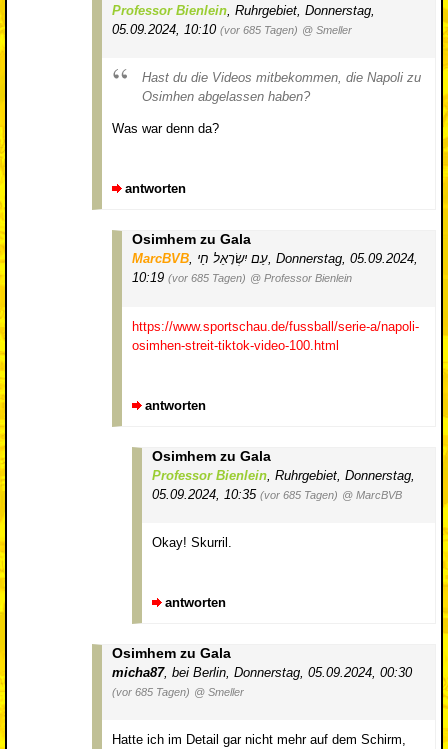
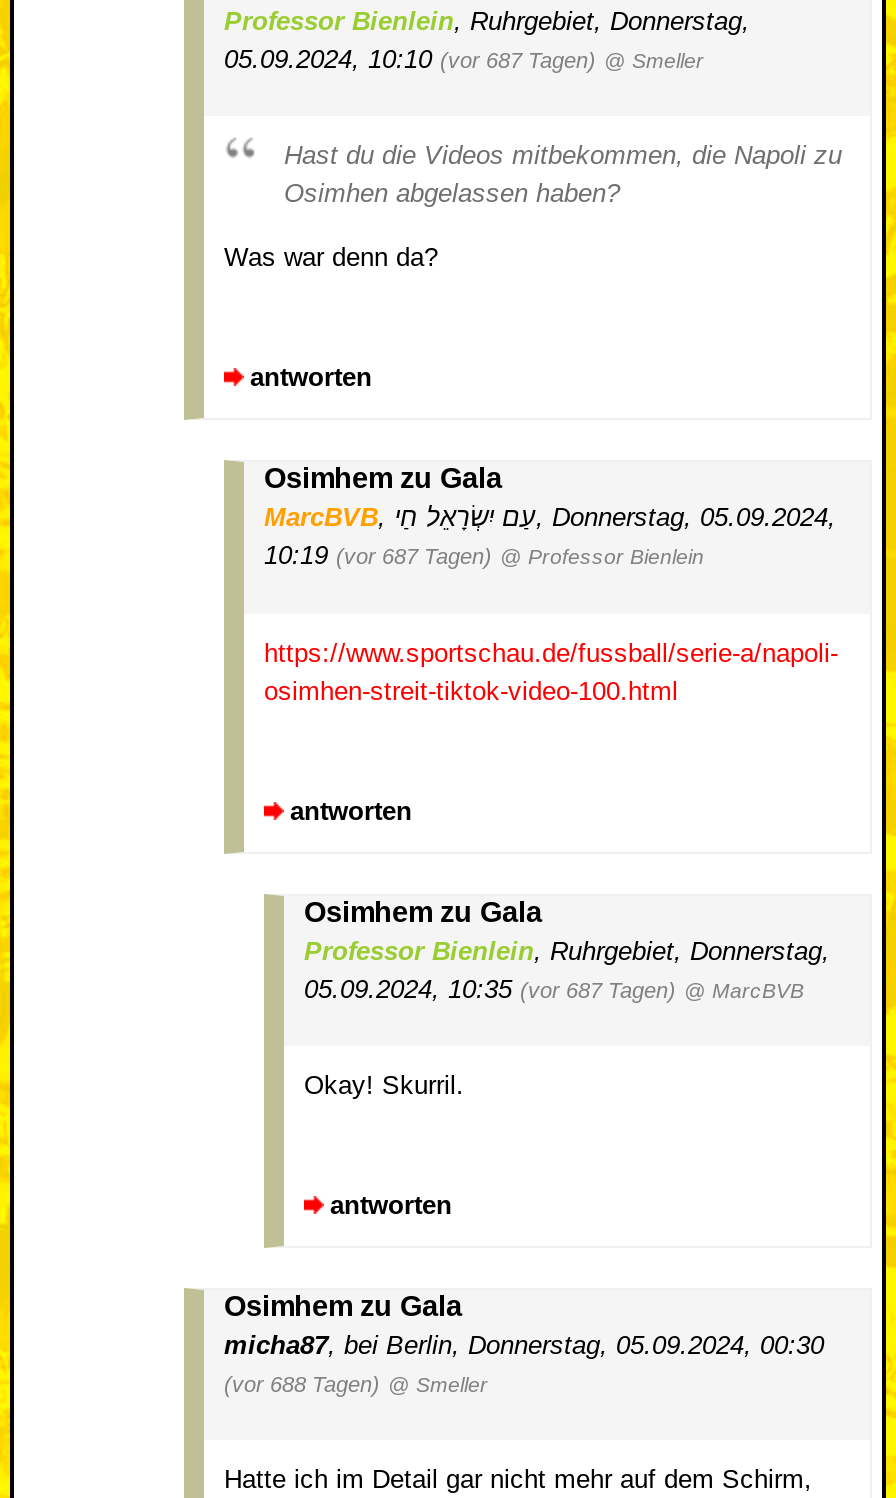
- 05.09.2024, 10:10 (vor 685 Tagen) @ Smeller
+ 05.09.2024, 10:10 (vor 687 Tagen) @ Smeller

- 10:19 (vor 685 Tagen) @ Professor Bienlein
+ 10:19 (vor 687 Tagen) @ Professor Bienlein

- 05.09.2024, 10:35 (vor 685 Tagen) @ MarcBVB
+ 05.09.2024, 10:35 (vor 687 Tagen) @ MarcBVB

- (vor 685 Tagen) @ Smeller
+ (vor 688 Tagen) @ Smeller
